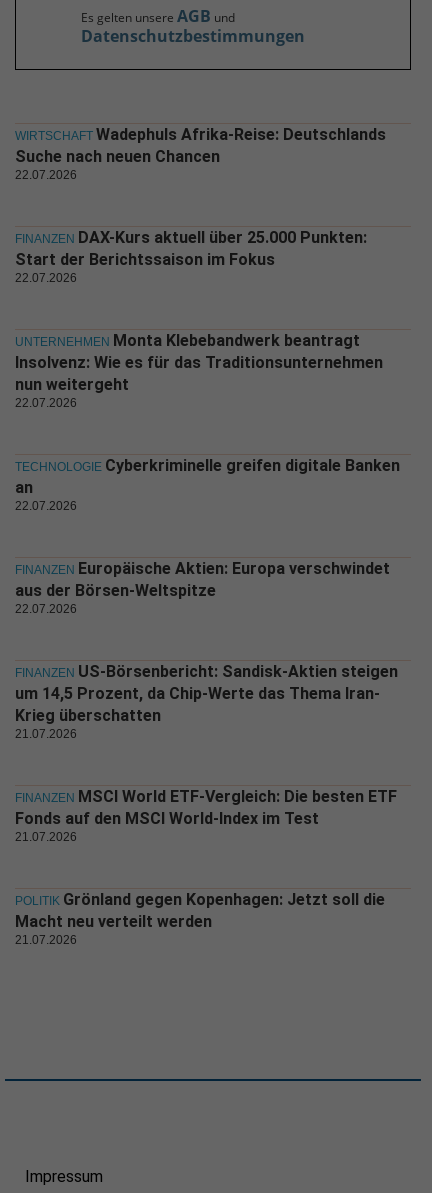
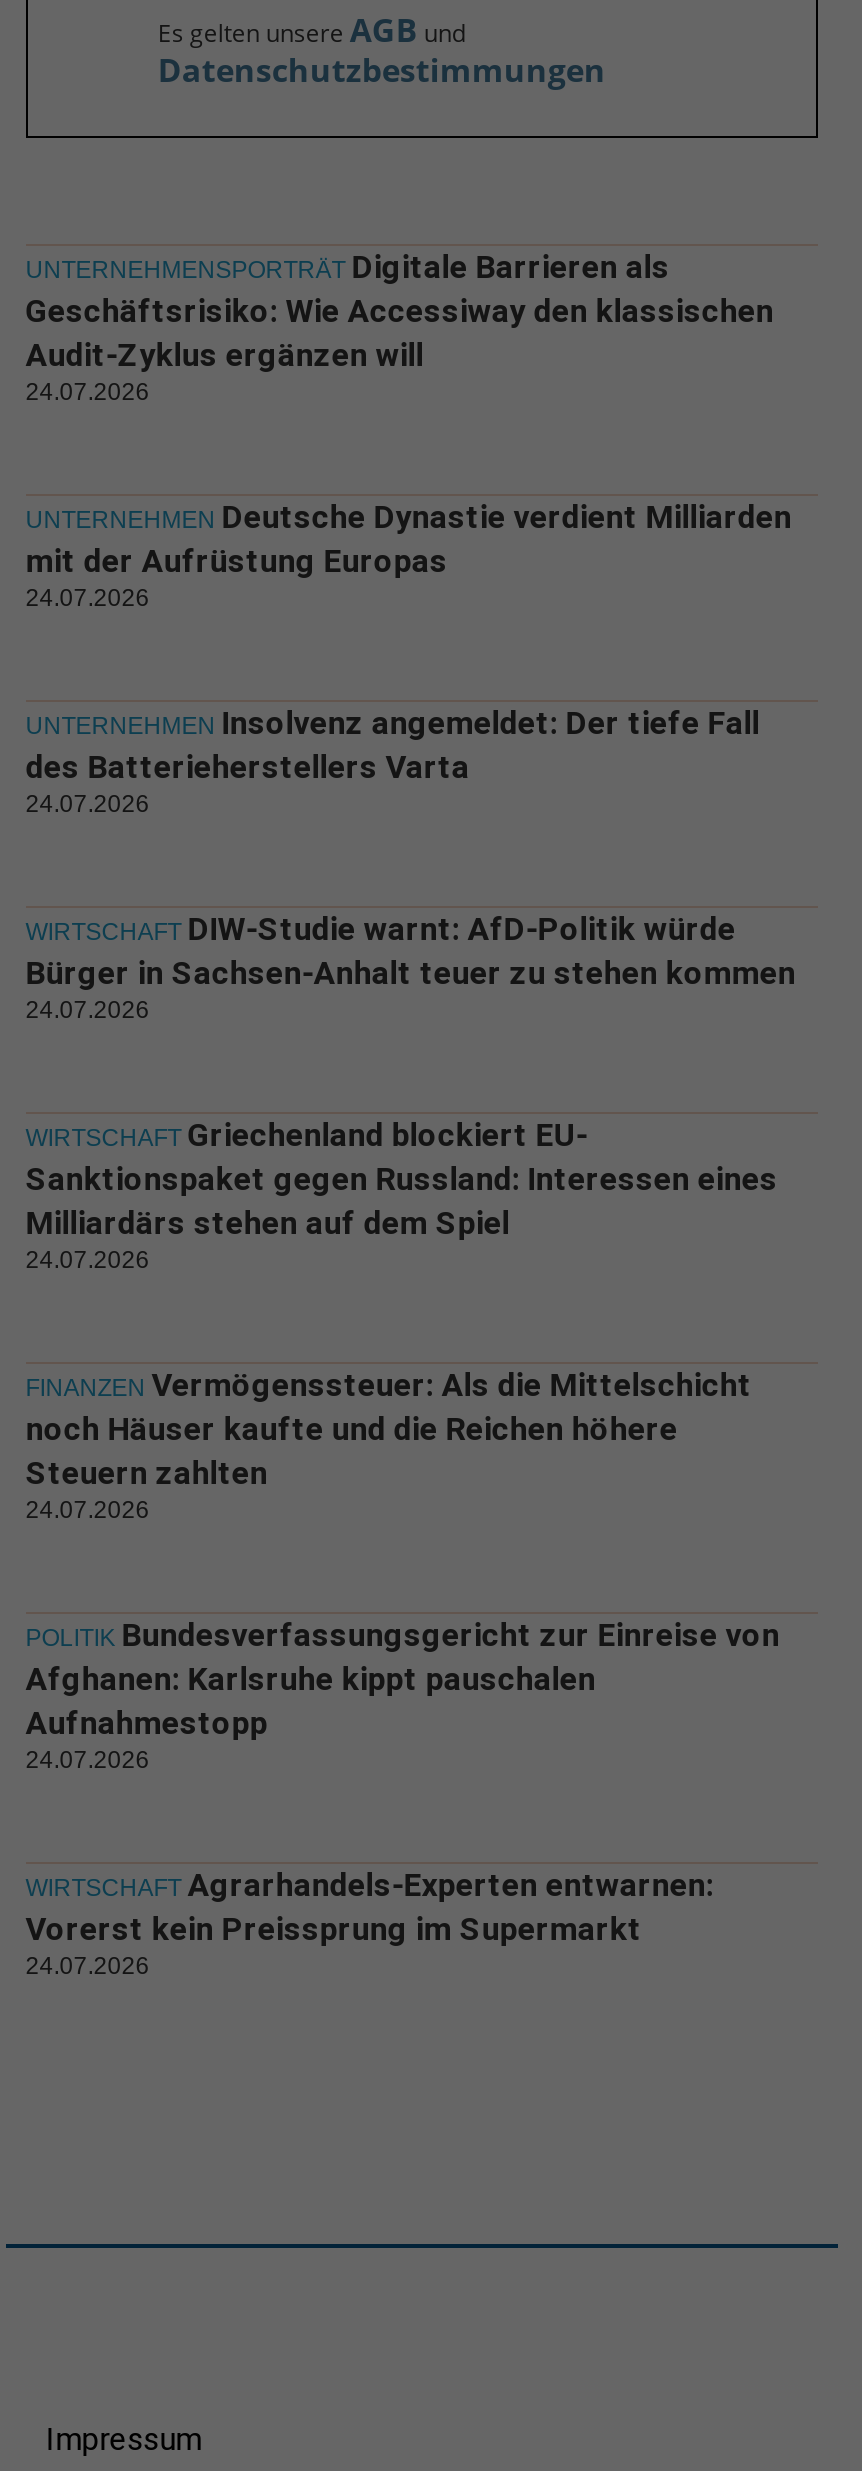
- WIRTSCHAFT Wadephuls Afrika-Reise: Deutschlands
- Suche nach neuen Chancen
- 22.07.2026
+ UNTERNEHMENSPORTRÄT Digitale Barrieren als
+ Geschäftsrisiko: Wie Accessiway den klassischen
+ Audit-Zyklus ergänzen will
+ 24.07.2026

- FINANZEN DAX-Kurs aktuell über 25.000 Punkten:
- Start der Berichtssaison im Fokus
- 22.07.2026
+ UNTERNEHMEN Deutsche Dynastie verdient Milliarden
+ mit der Aufrüstung Europas
+ 24.07.2026

- UNTERNEHMEN Monta Klebebandwerk beantragt
- Insolvenz: Wie es für das Traditionsunternehmen
- nun weitergeht
- 22.07.2026
+ UNTERNEHMEN Insolvenz angemeldet: Der tiefe Fall
+ des Batterieherstellers Varta
+ 24.07.2026

- TECHNOLOGIE Cyberkriminelle greifen digitale Banken
- an
- 22.07.2026
+ WIRTSCHAFT DIW-Studie warnt: AfD-Politik würde
+ Bürger in Sachsen-Anhalt teuer zu stehen kommen
+ 24.07.2026

- FINANZEN Europäische Aktien: Europa verschwindet
- aus der Börsen-Weltspitze
- 22.07.2026
+ WIRTSCHAFT Griechenland blockiert EU-
+ Sanktionspaket gegen Russland: Interessen eines
+ Milliardärs stehen auf dem Spiel
+ 24.07.2026

- FINANZEN US-Börsenbericht: Sandisk-Aktien steigen
- um 14,5 Prozent, da Chip-Werte das Thema Iran-
- Krieg überschatten
- 21.07.2026
+ FINANZEN Vermögenssteuer: Als die Mittelschicht
+ noch Häuser kaufte und die Reichen höhere
+ Steuern zahlten
+ 24.07.2026

- FINANZEN MSCI World ETF-Vergleich: Die besten ETF
- Fonds auf den MSCI World-Index im Test
- 21.07.2026
+ POLITIK Bundesverfassungsgericht zur Einreise von
+ Afghanen: Karlsruhe kippt pauschalen
+ Aufnahmestopp
+ 24.07.2026

- POLITIK Grönland gegen Kopenhagen: Jetzt soll die
- Macht neu verteilt werden
- 21.07.2026
+ WIRTSCHAFT Agrarhandels-Experten entwarnen:
+ Vorerst kein Preissprung im Supermarkt
+ 24.07.2026
